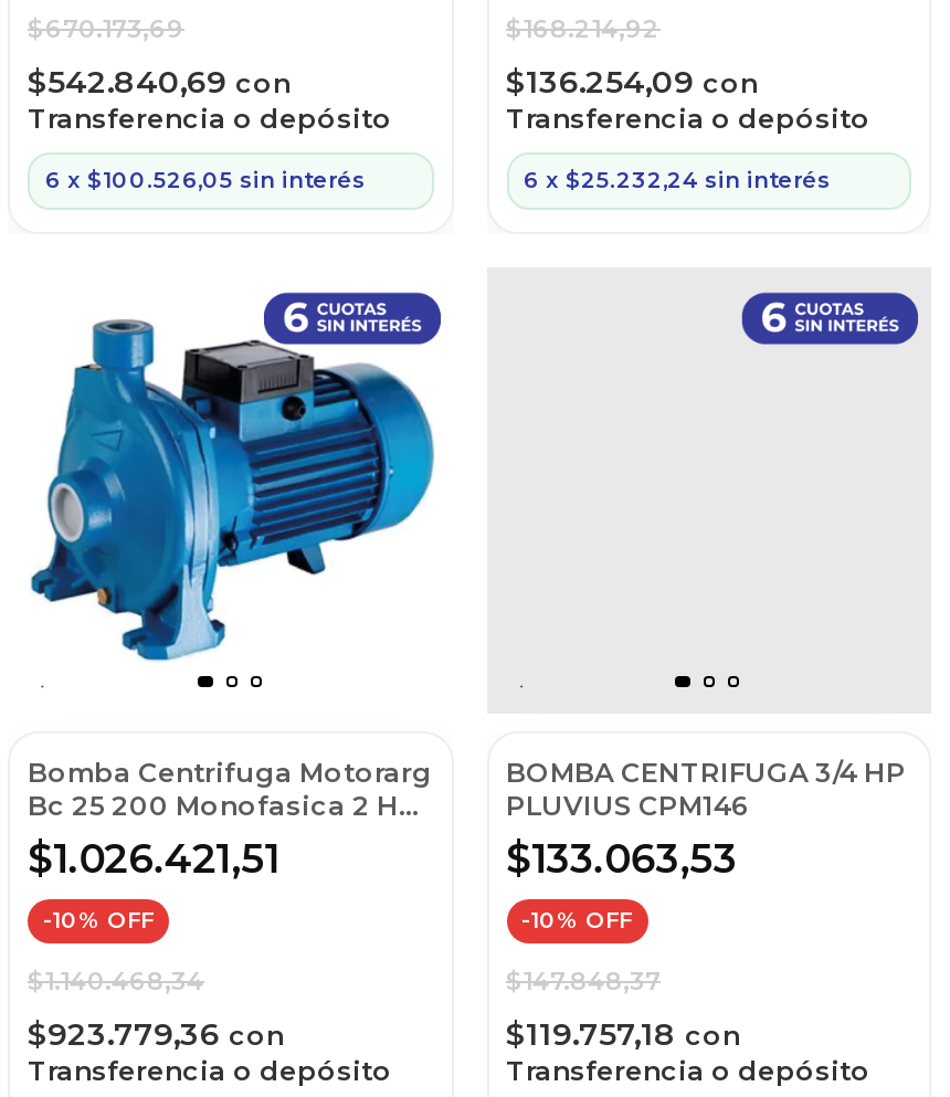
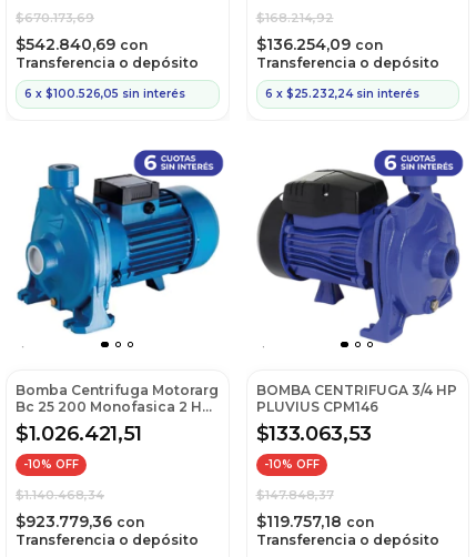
+ [image]
